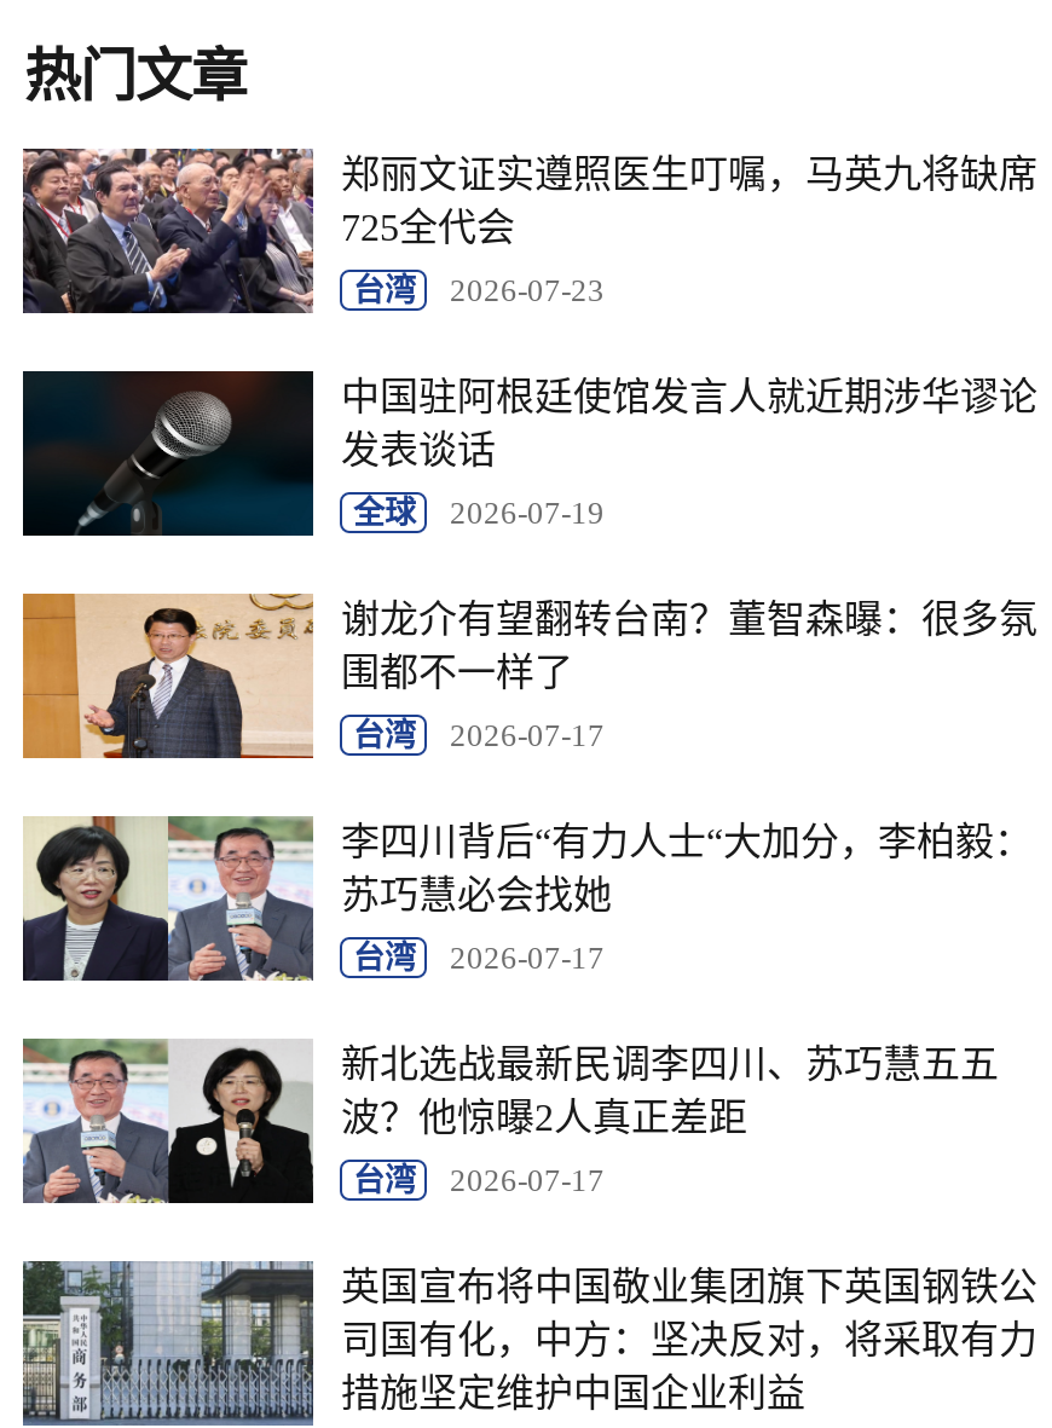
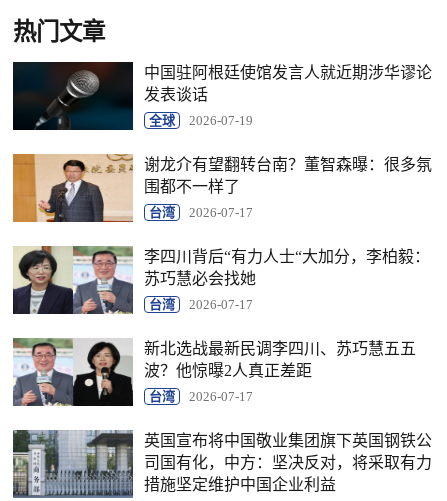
- [image]
- 郑丽文证实遵照医生叮嘱，马英九将缺席
- 725全代会
- 台湾
- 2026-07-23
